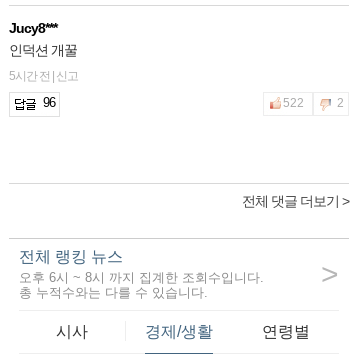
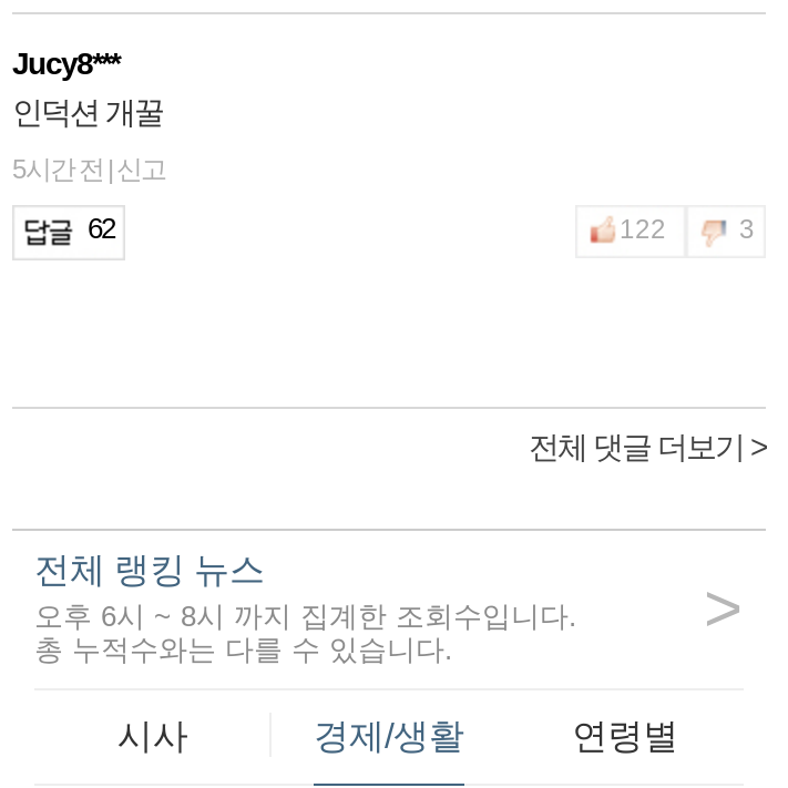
- 96
+ 62

- 522
+ 122

- 2
+ 3
